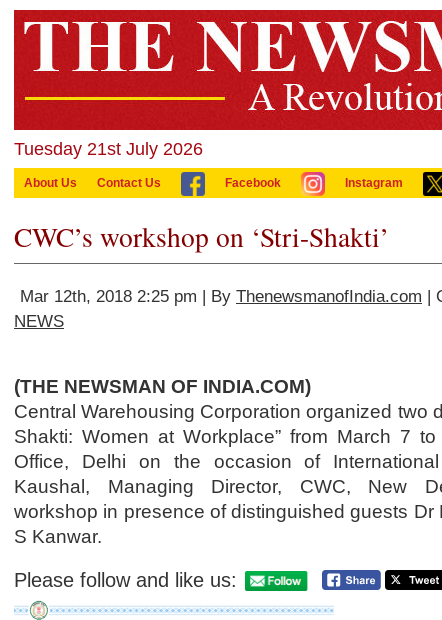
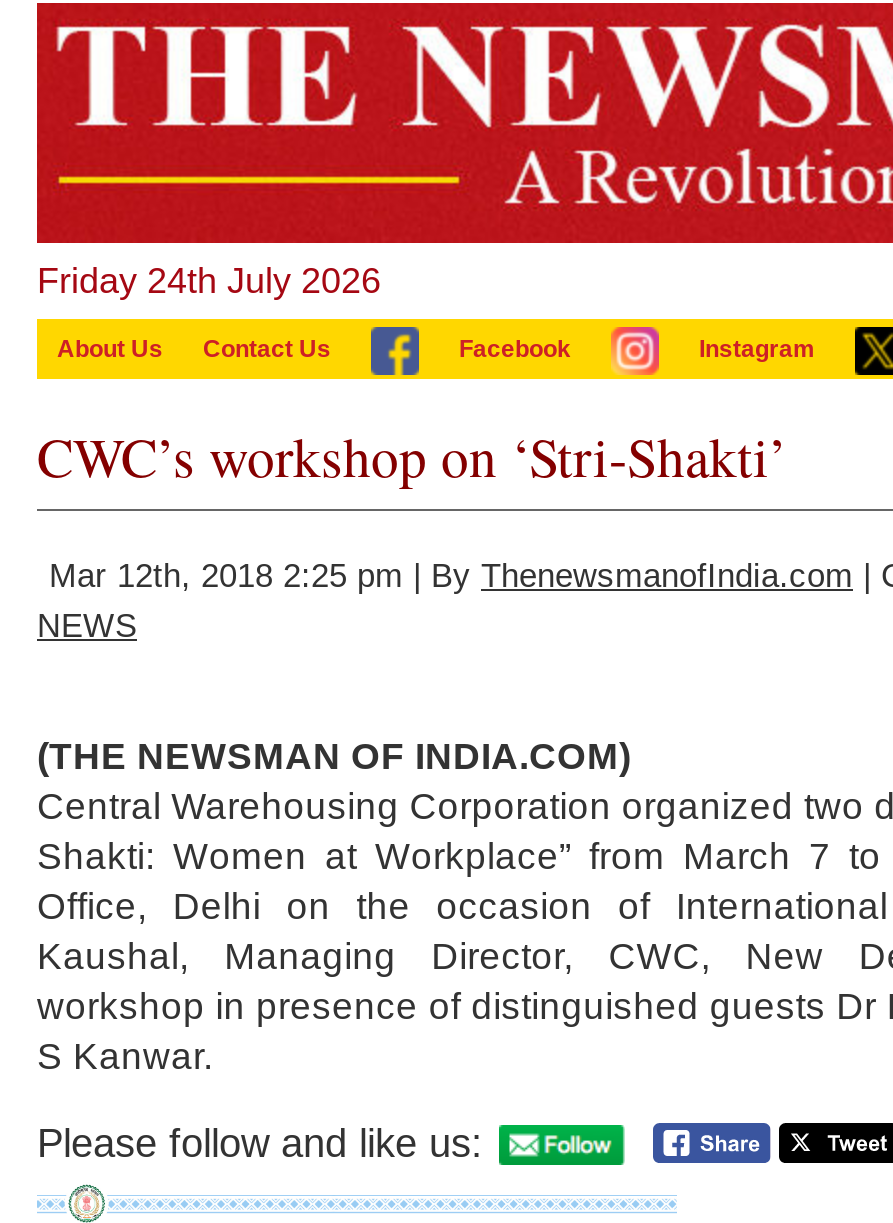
- Tuesday 21st July 2026
+ Friday 24th July 2026
